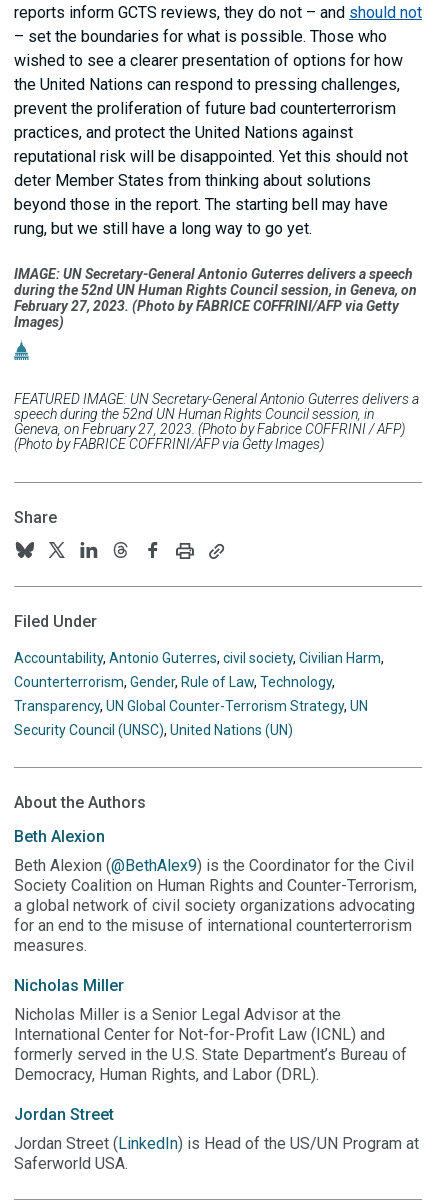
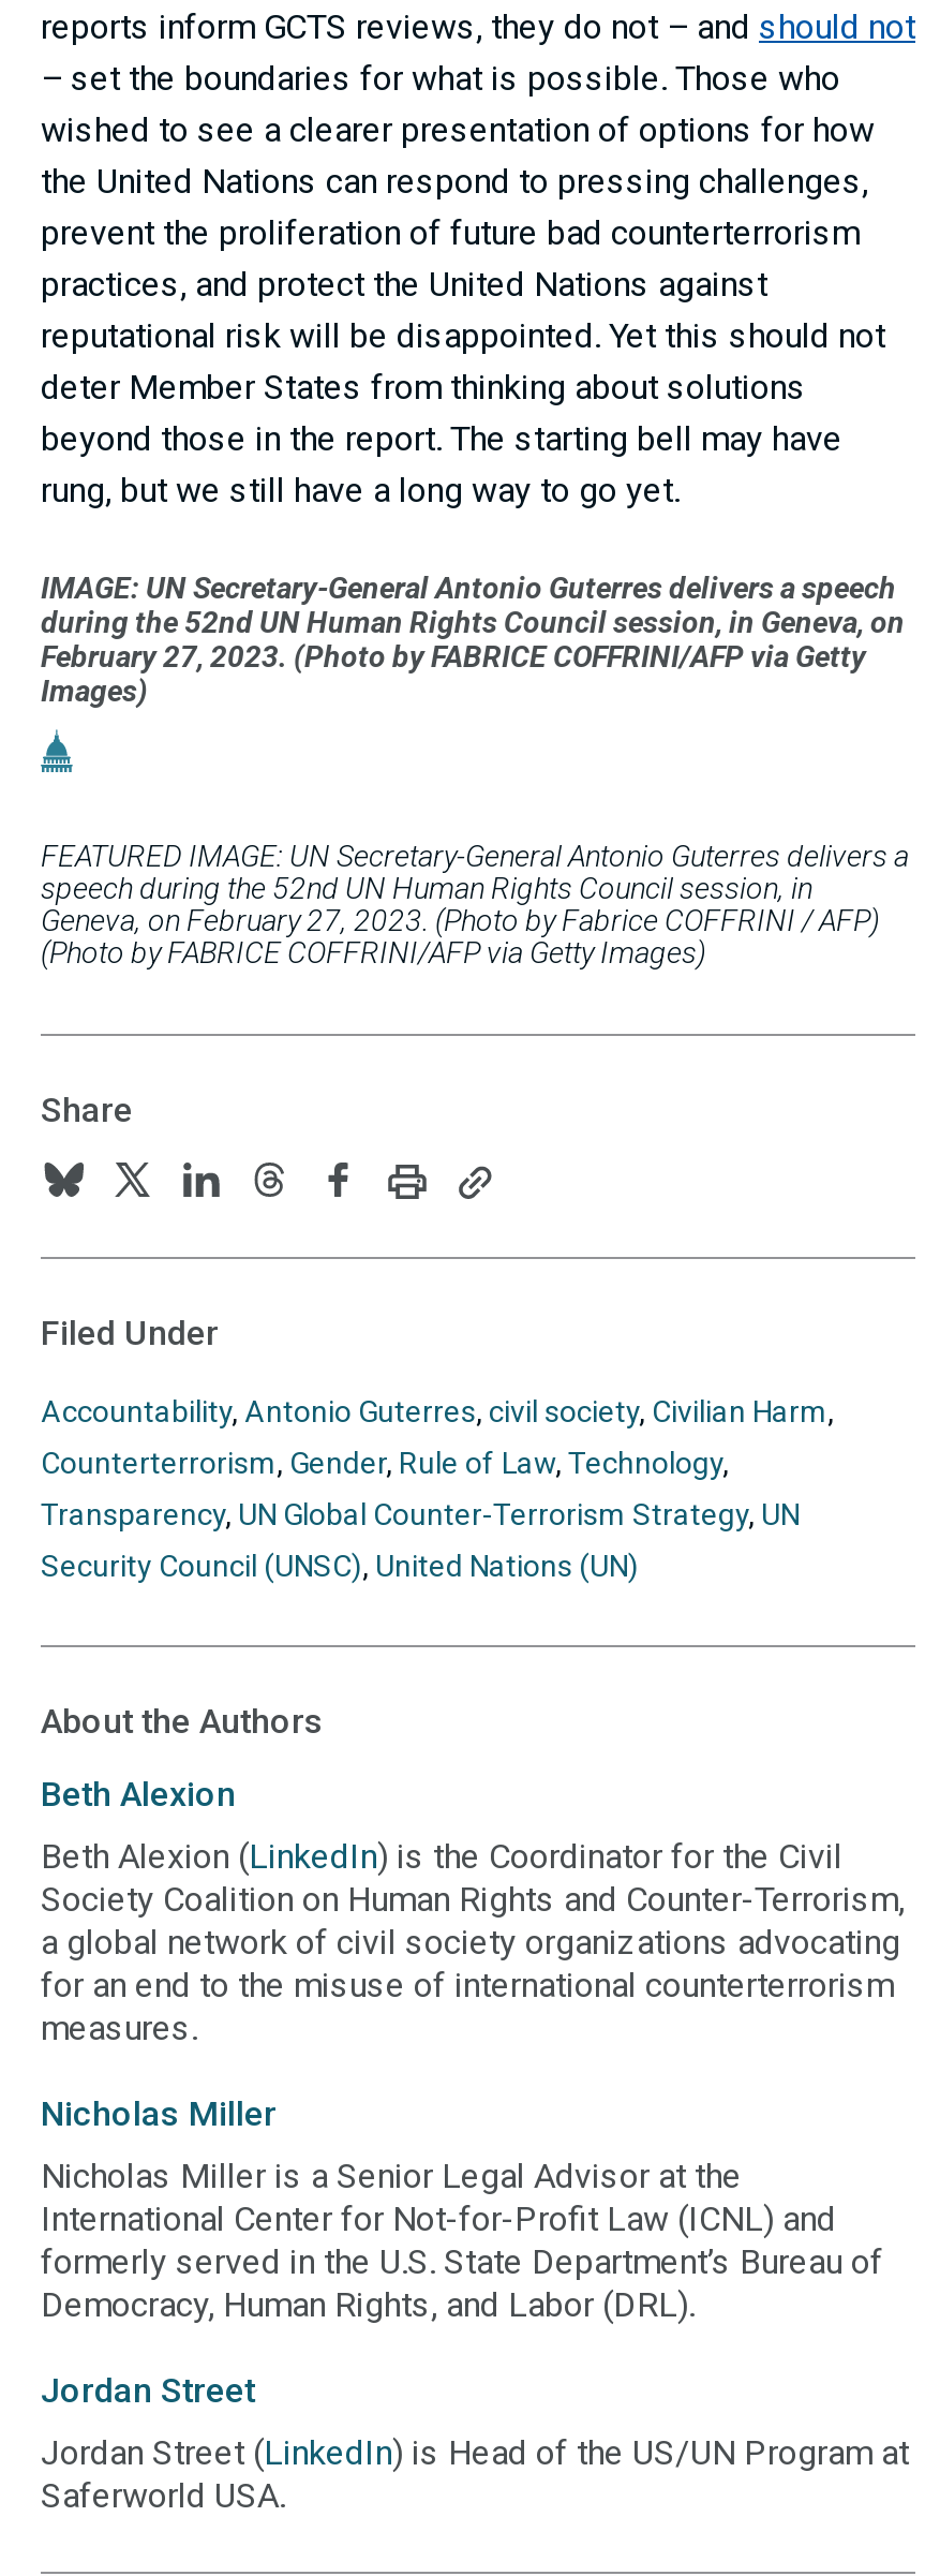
- Beth Alexion (@BethAlex9) is the Coordinator for the Civil
+ Beth Alexion (LinkedIn) is the Coordinator for the Civil
